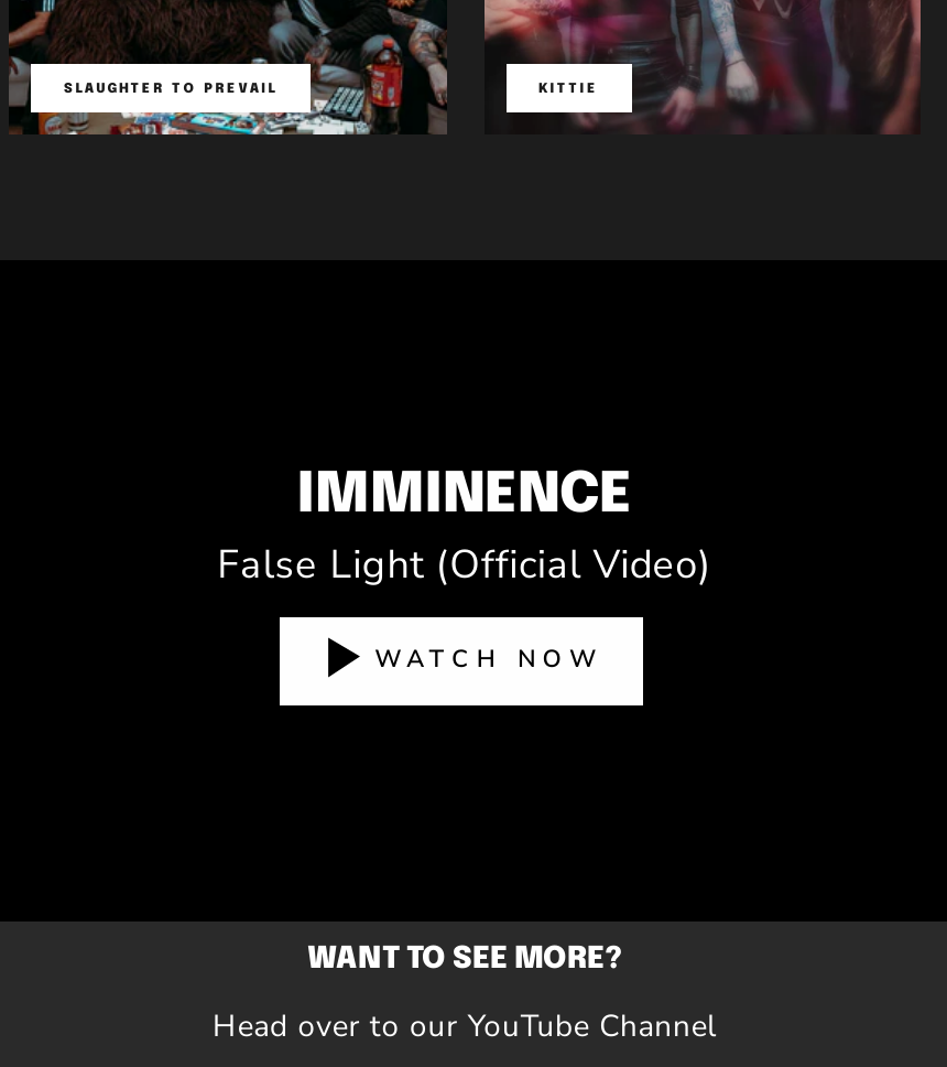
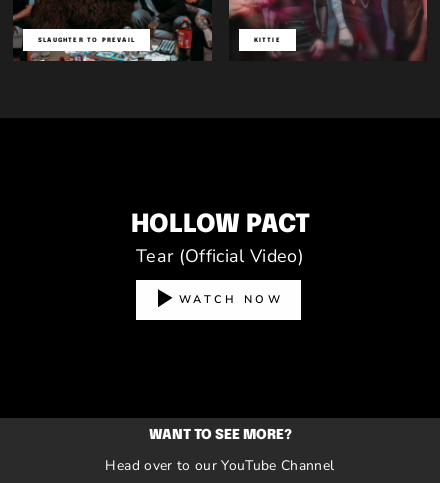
- IMMINENCE
- False Light (Official Video)
+ HOLLOW PACT
+ Tear (Official Video)
